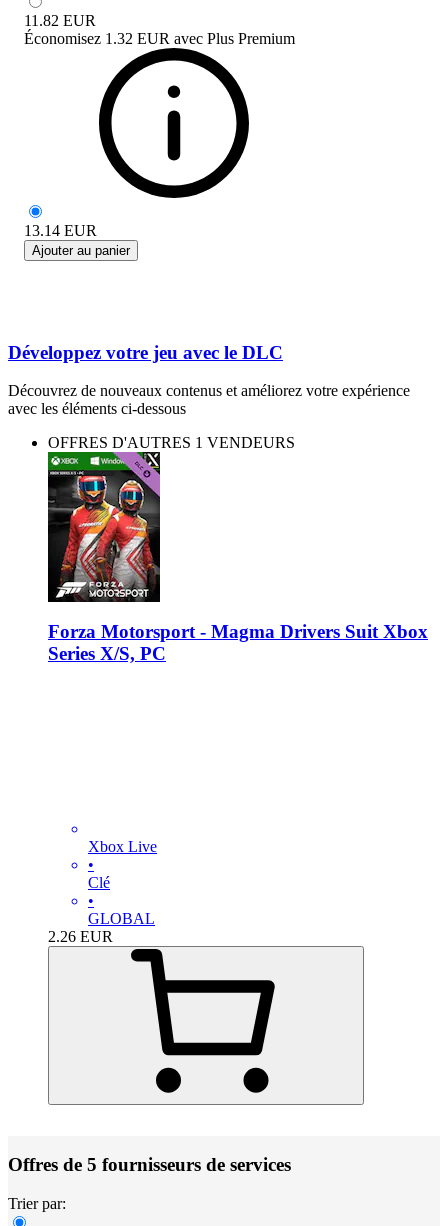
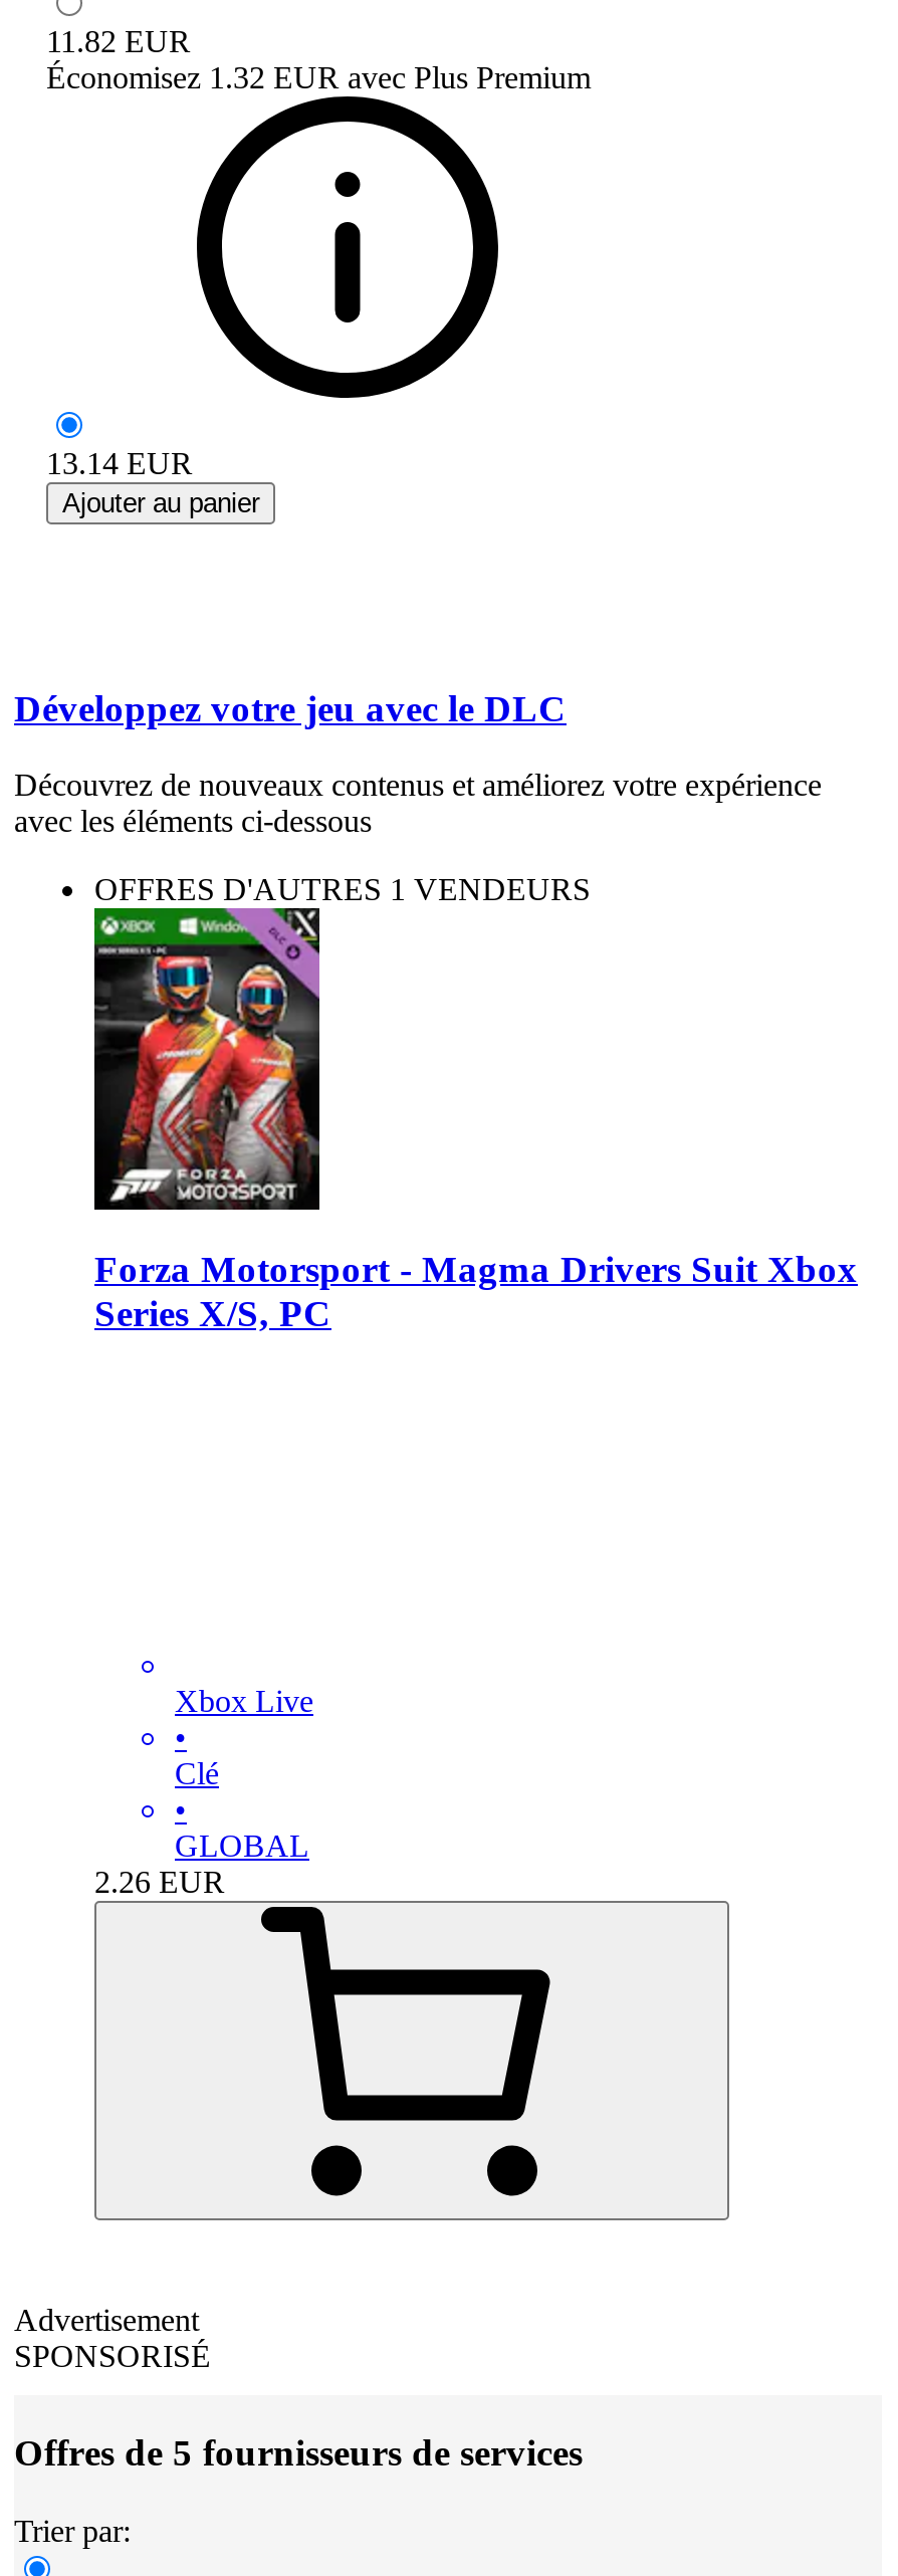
+ Advertisement
+ SPONSORISÉ
